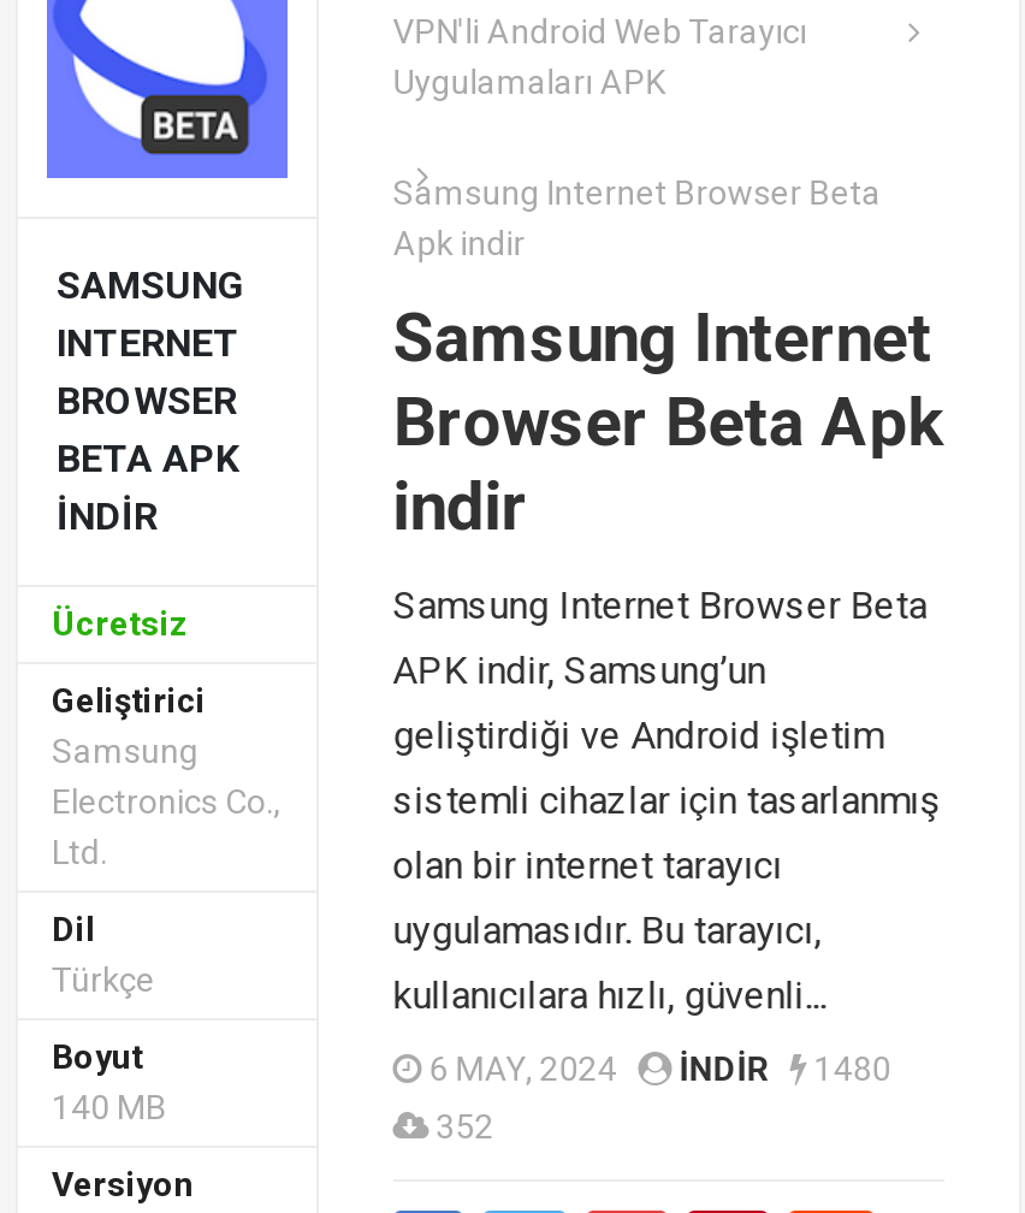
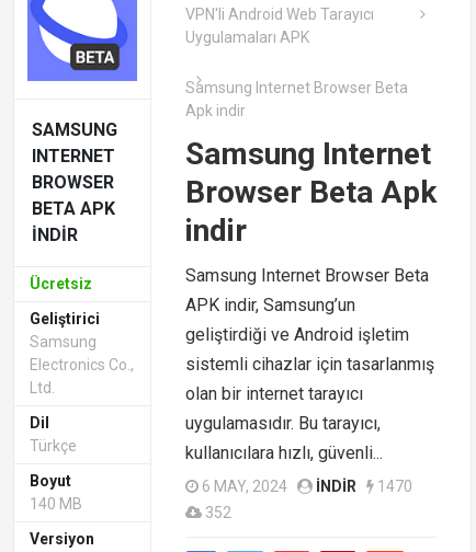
- 6 MAY, 2024 INDIR 1480
+ 6 MAY, 2024 INDIR 1470
